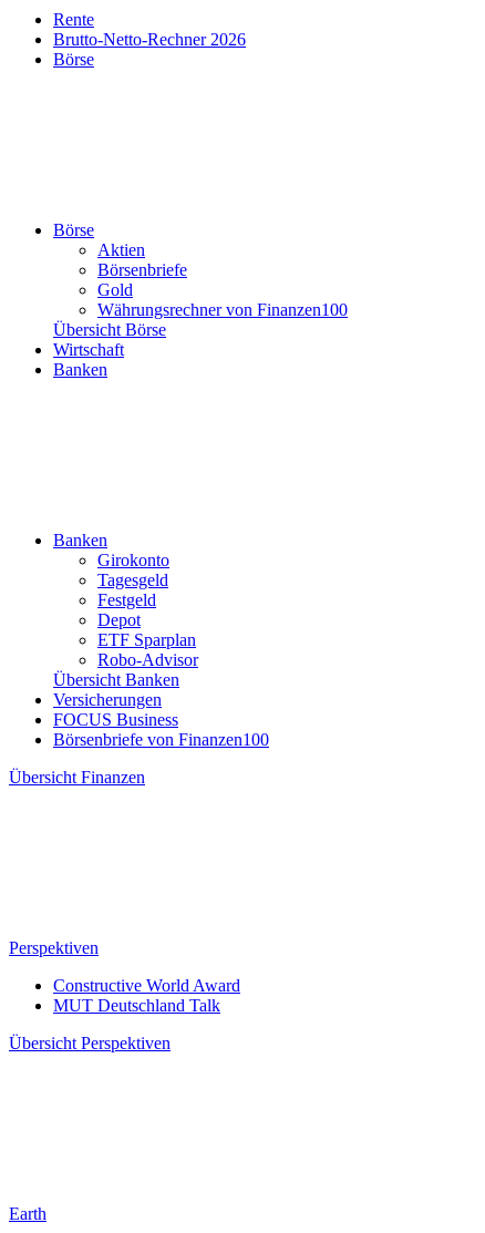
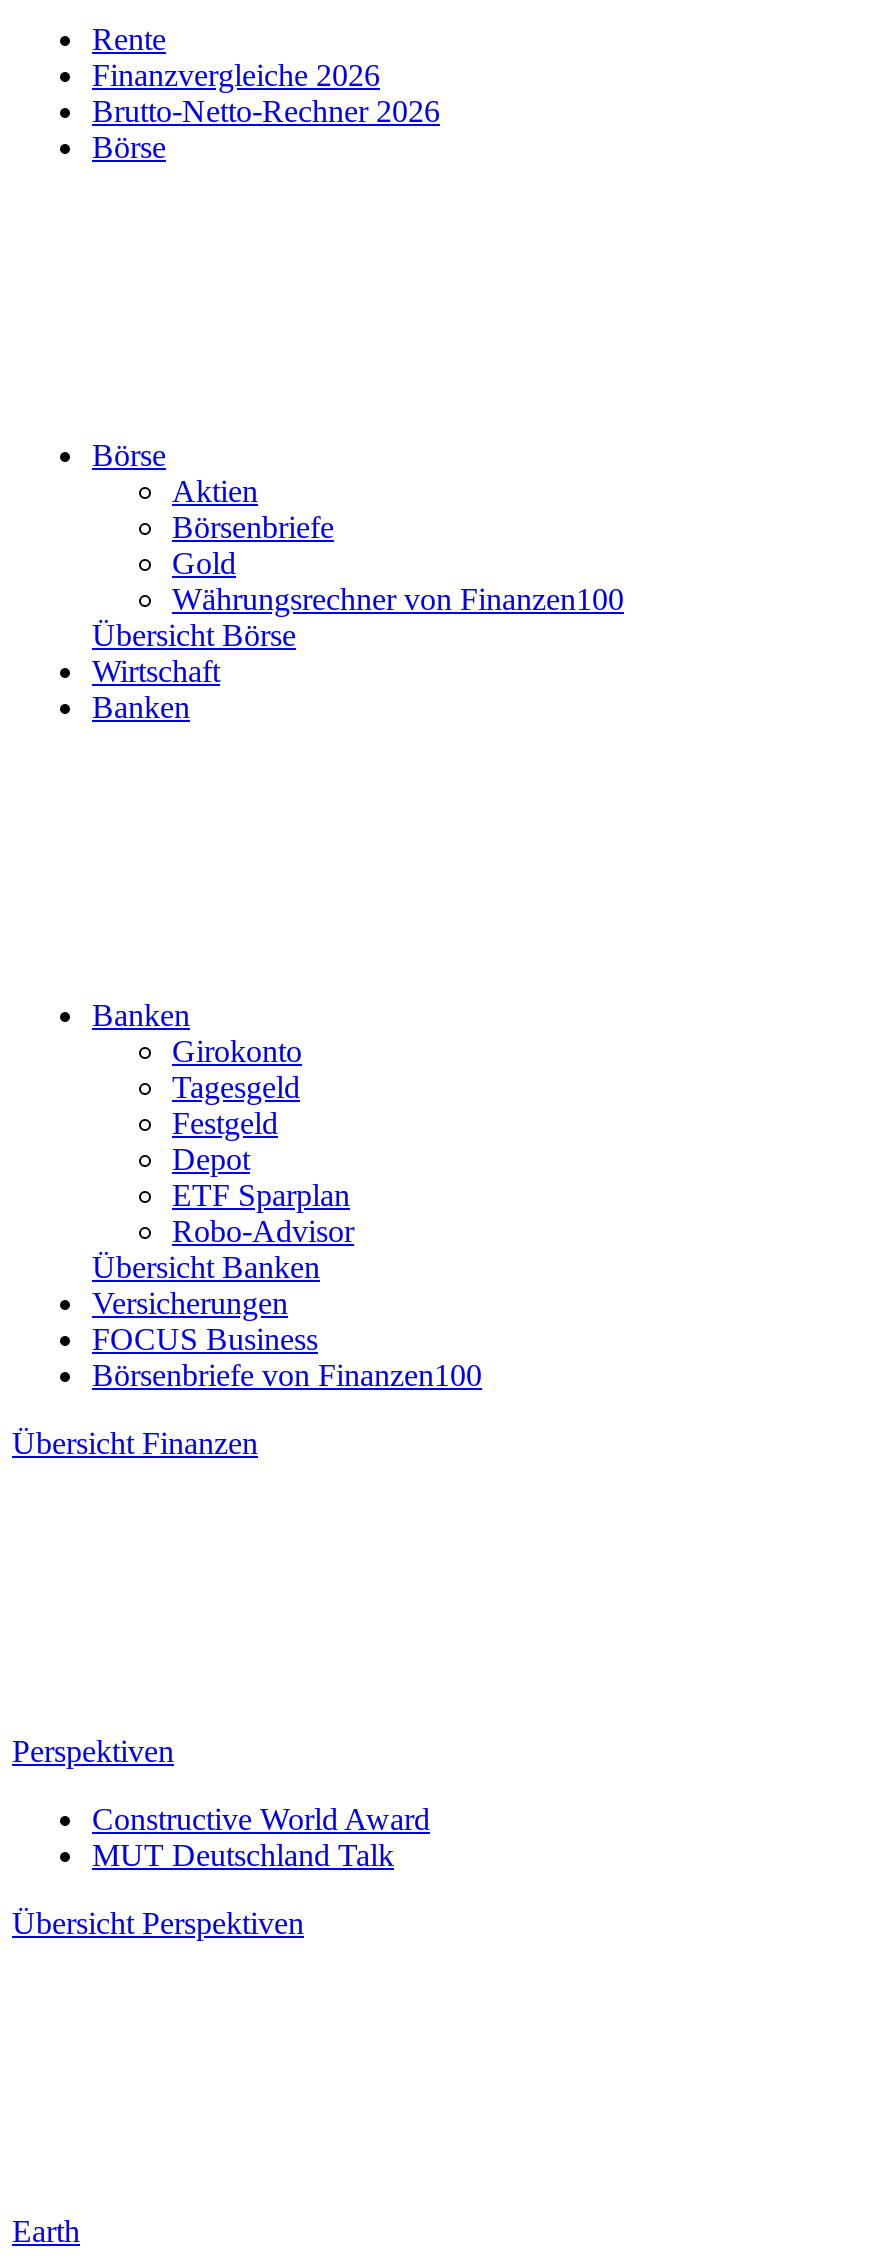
+ Finanzvergleiche 2026
